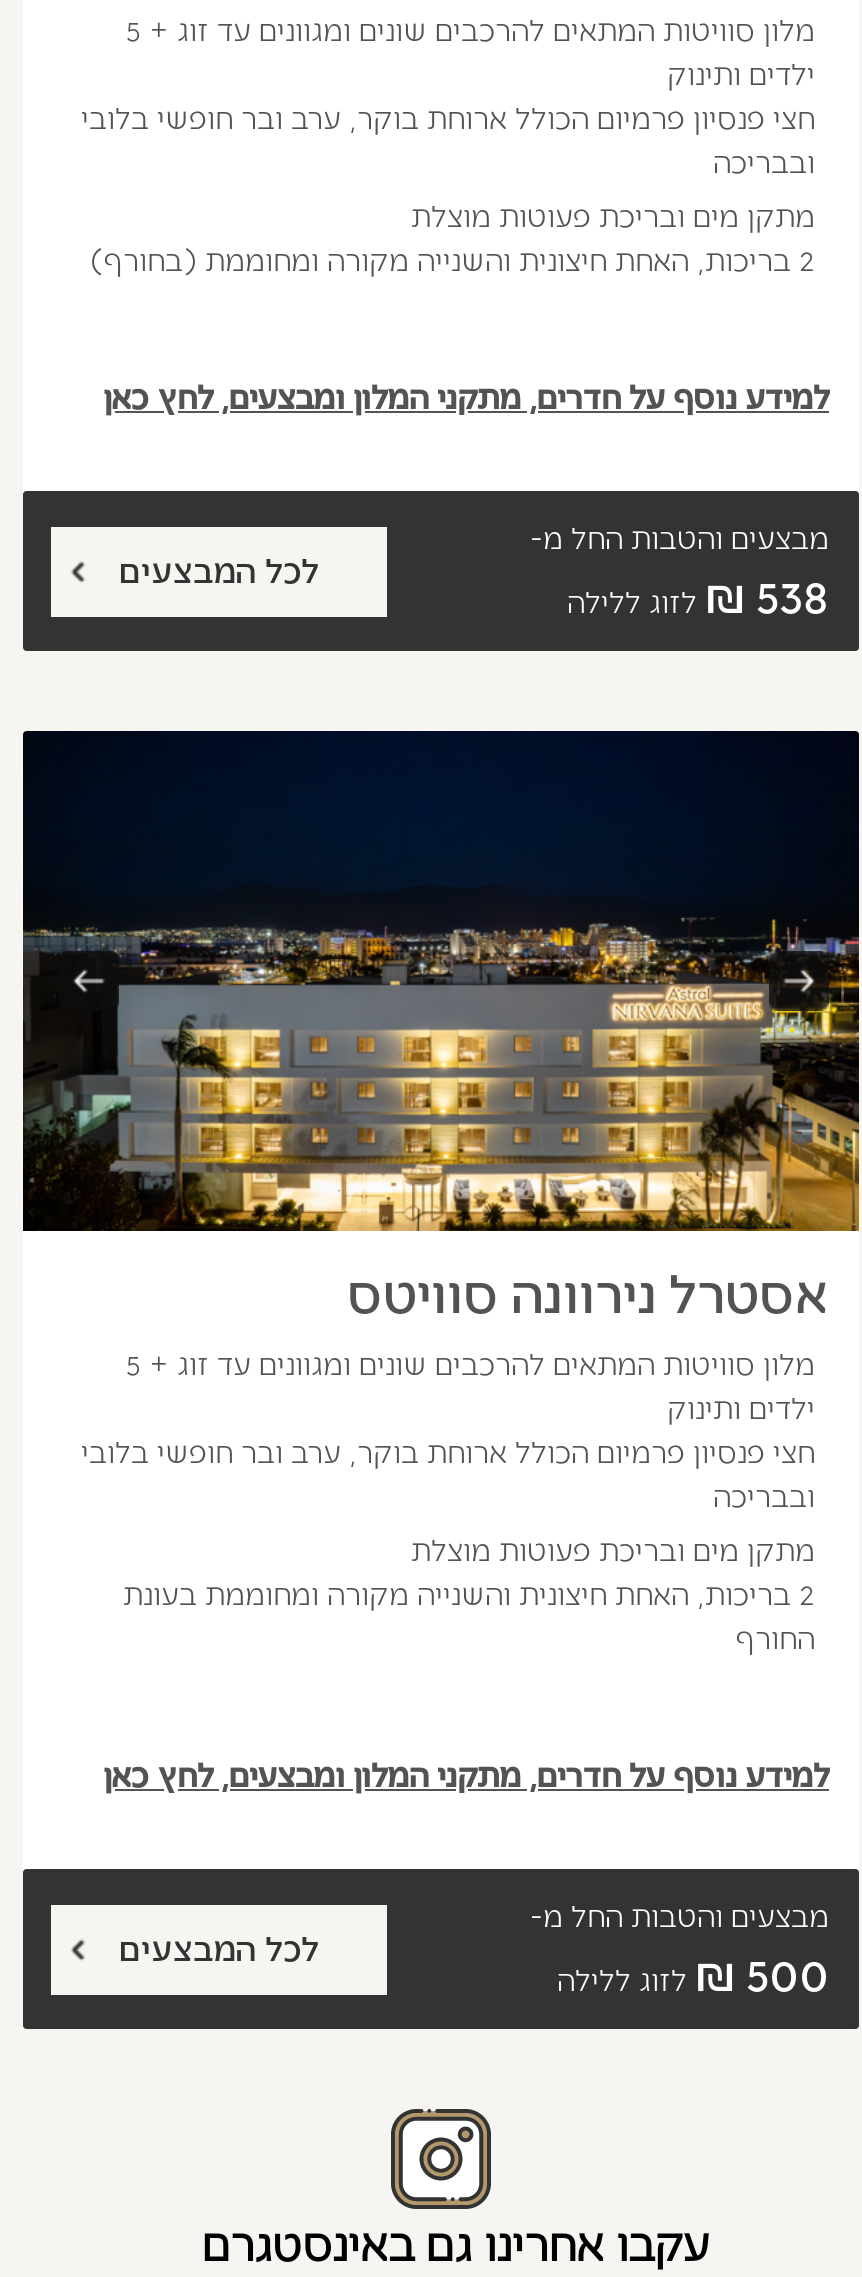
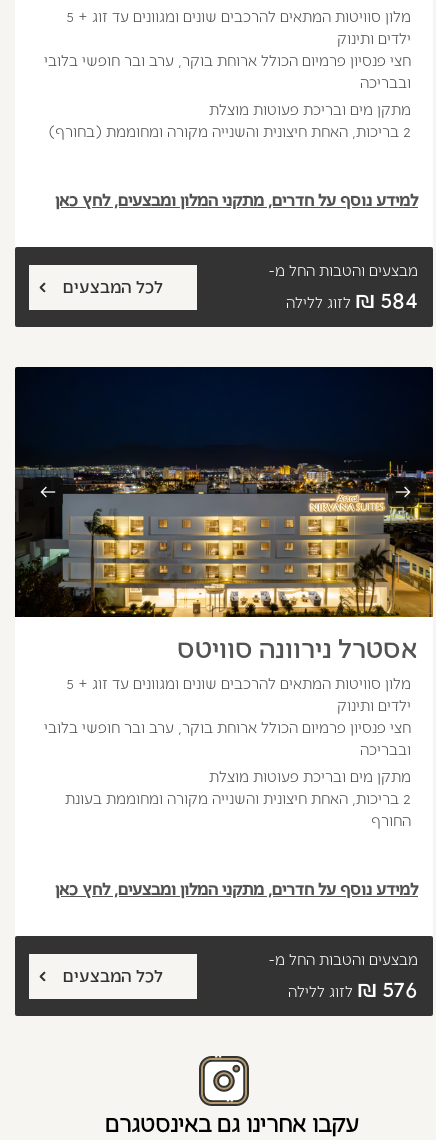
- 538 ₪ לזוג ללילה
+ 584 ₪ לזוג ללילה

- 500 ₪ לזוג ללילה
+ 576 ₪ לזוג ללילה
